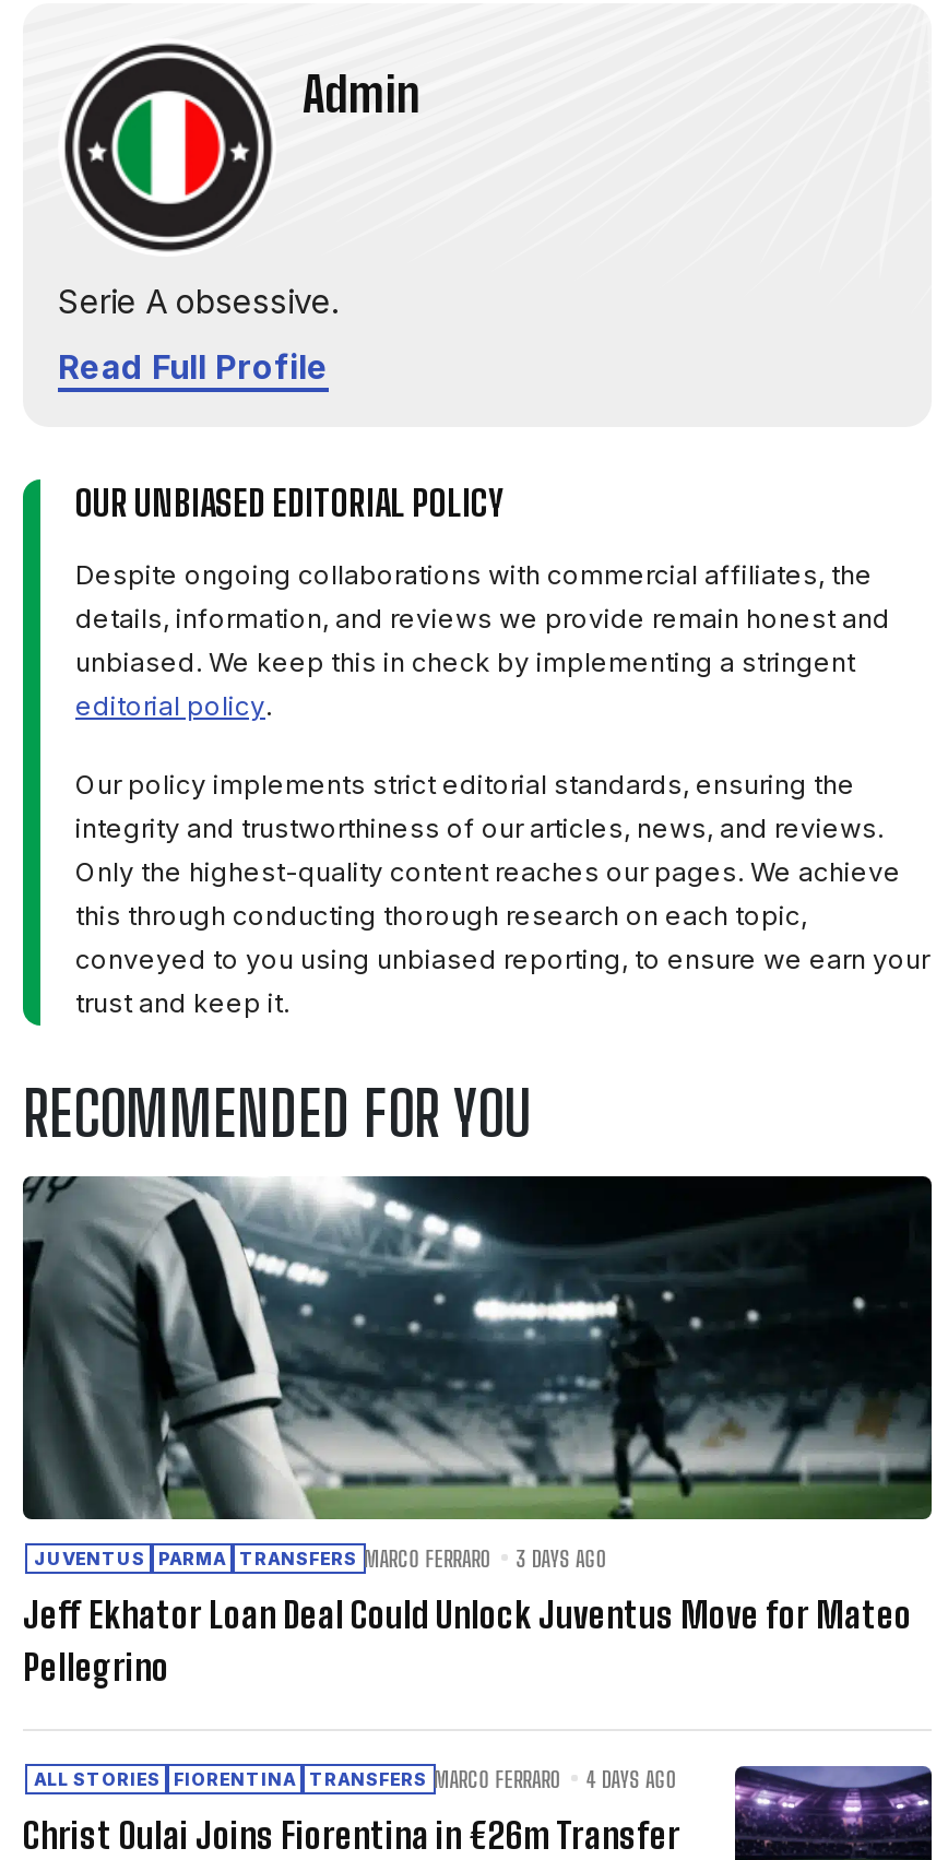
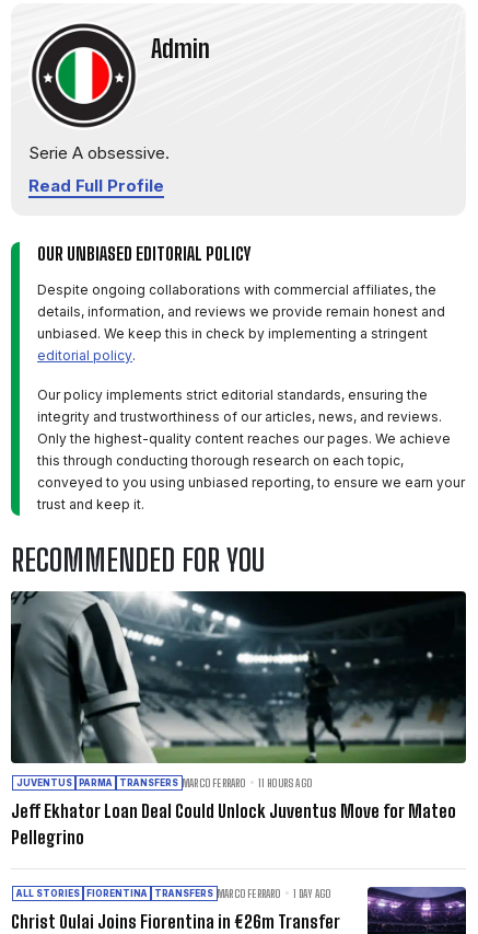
- JUVENTUS PARMA TRANSFERS MARCO FERRARO 3 DAYS AGO
+ JUVENTUS PARMA TRANSFERS MARCO FERRARO 11 HOURS AGO

- ALL STORIES FIORENTINA TRANSFERS MARCO FERRARO 4 DAYS AGO
+ ALL STORIES FIORENTINA TRANSFERS MARCO FERRARO 1 DAY AGO
